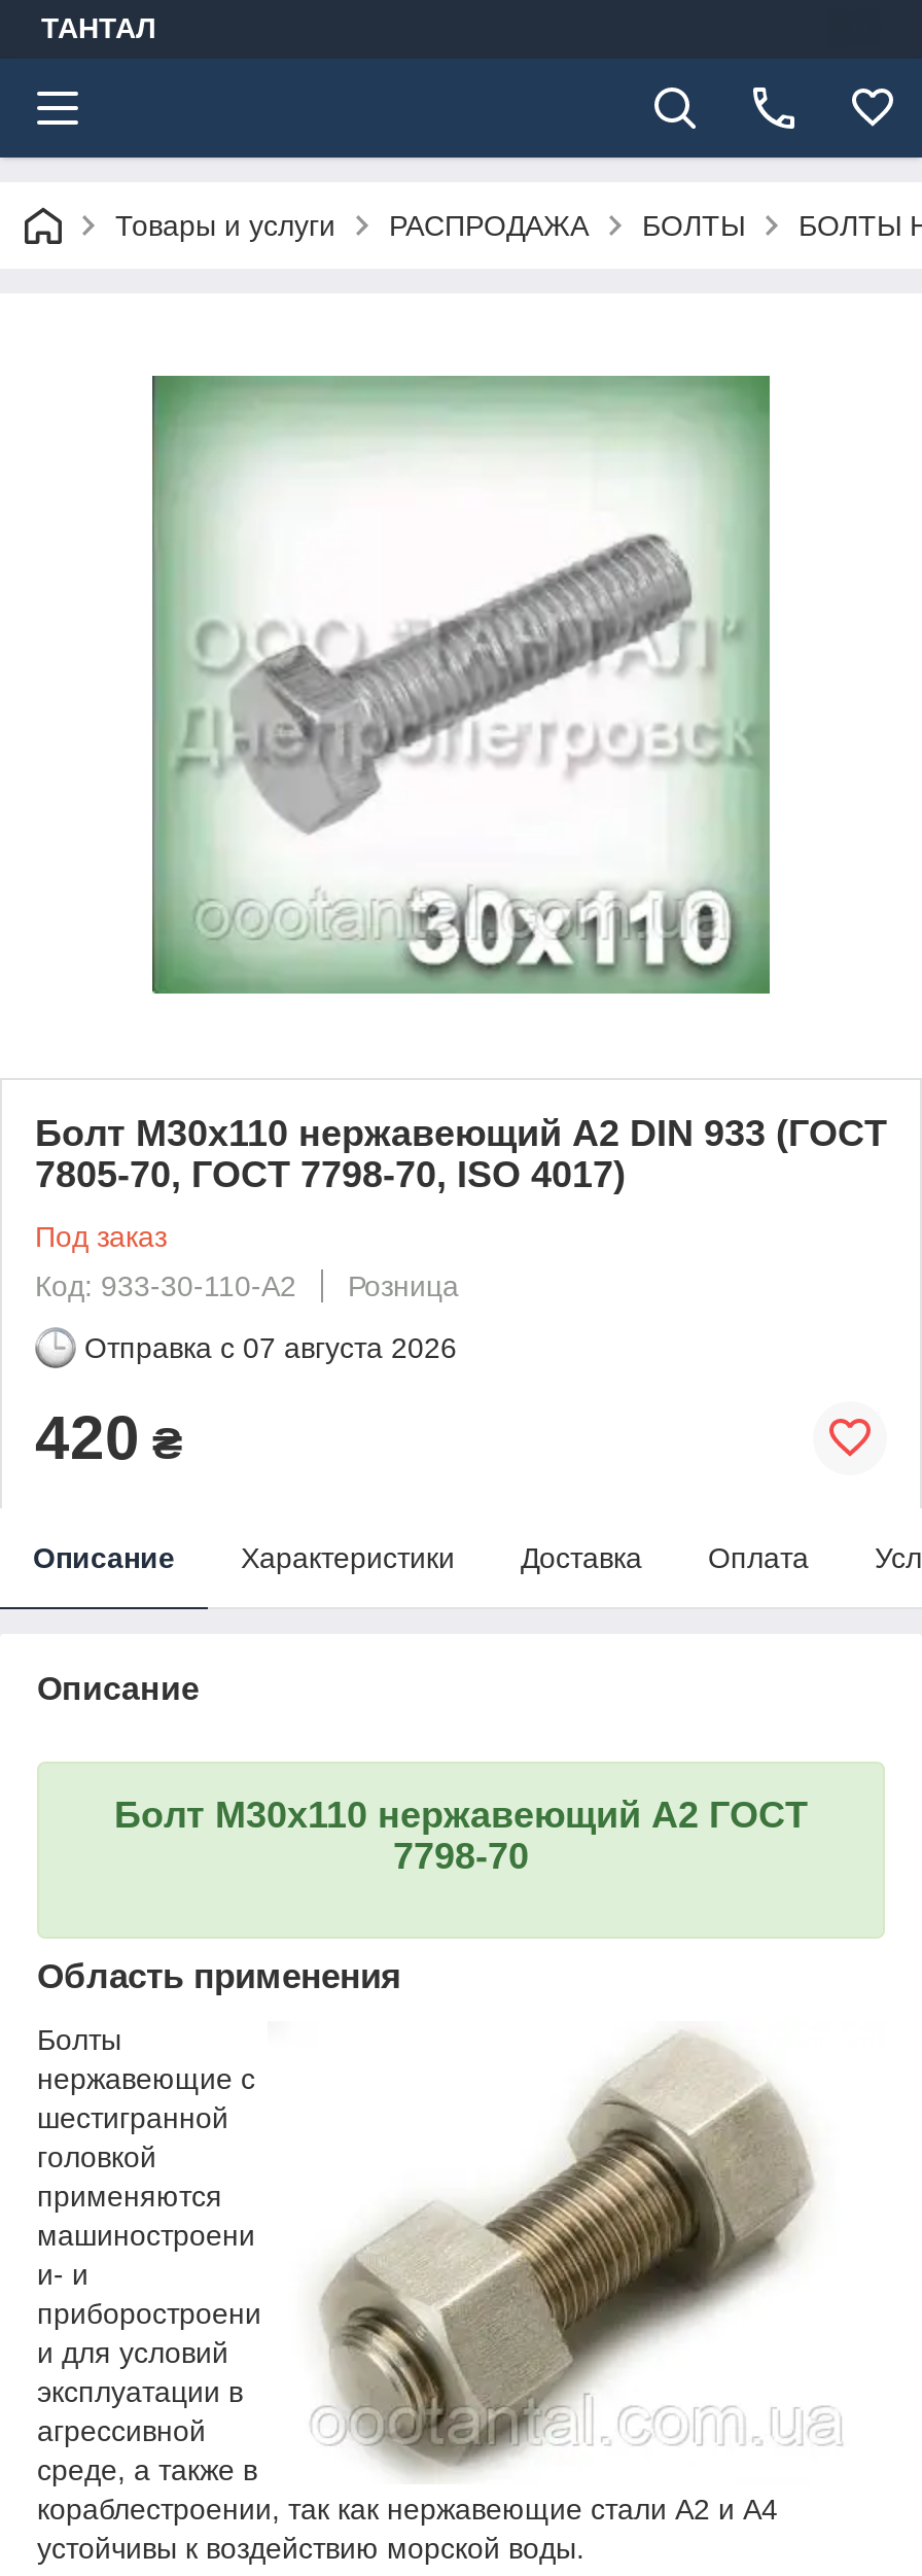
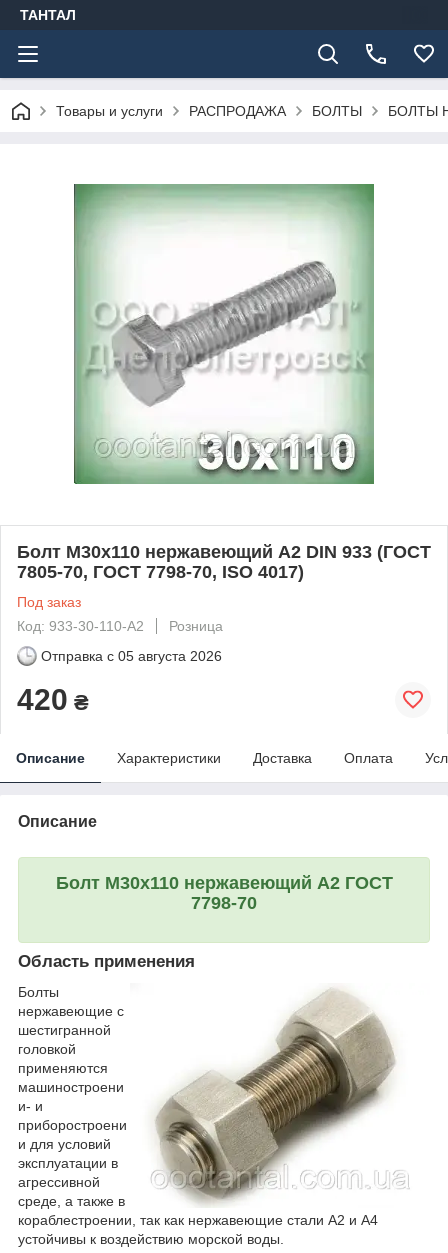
- Отправка с 07 августа 2026
+ Отправка с 05 августа 2026
